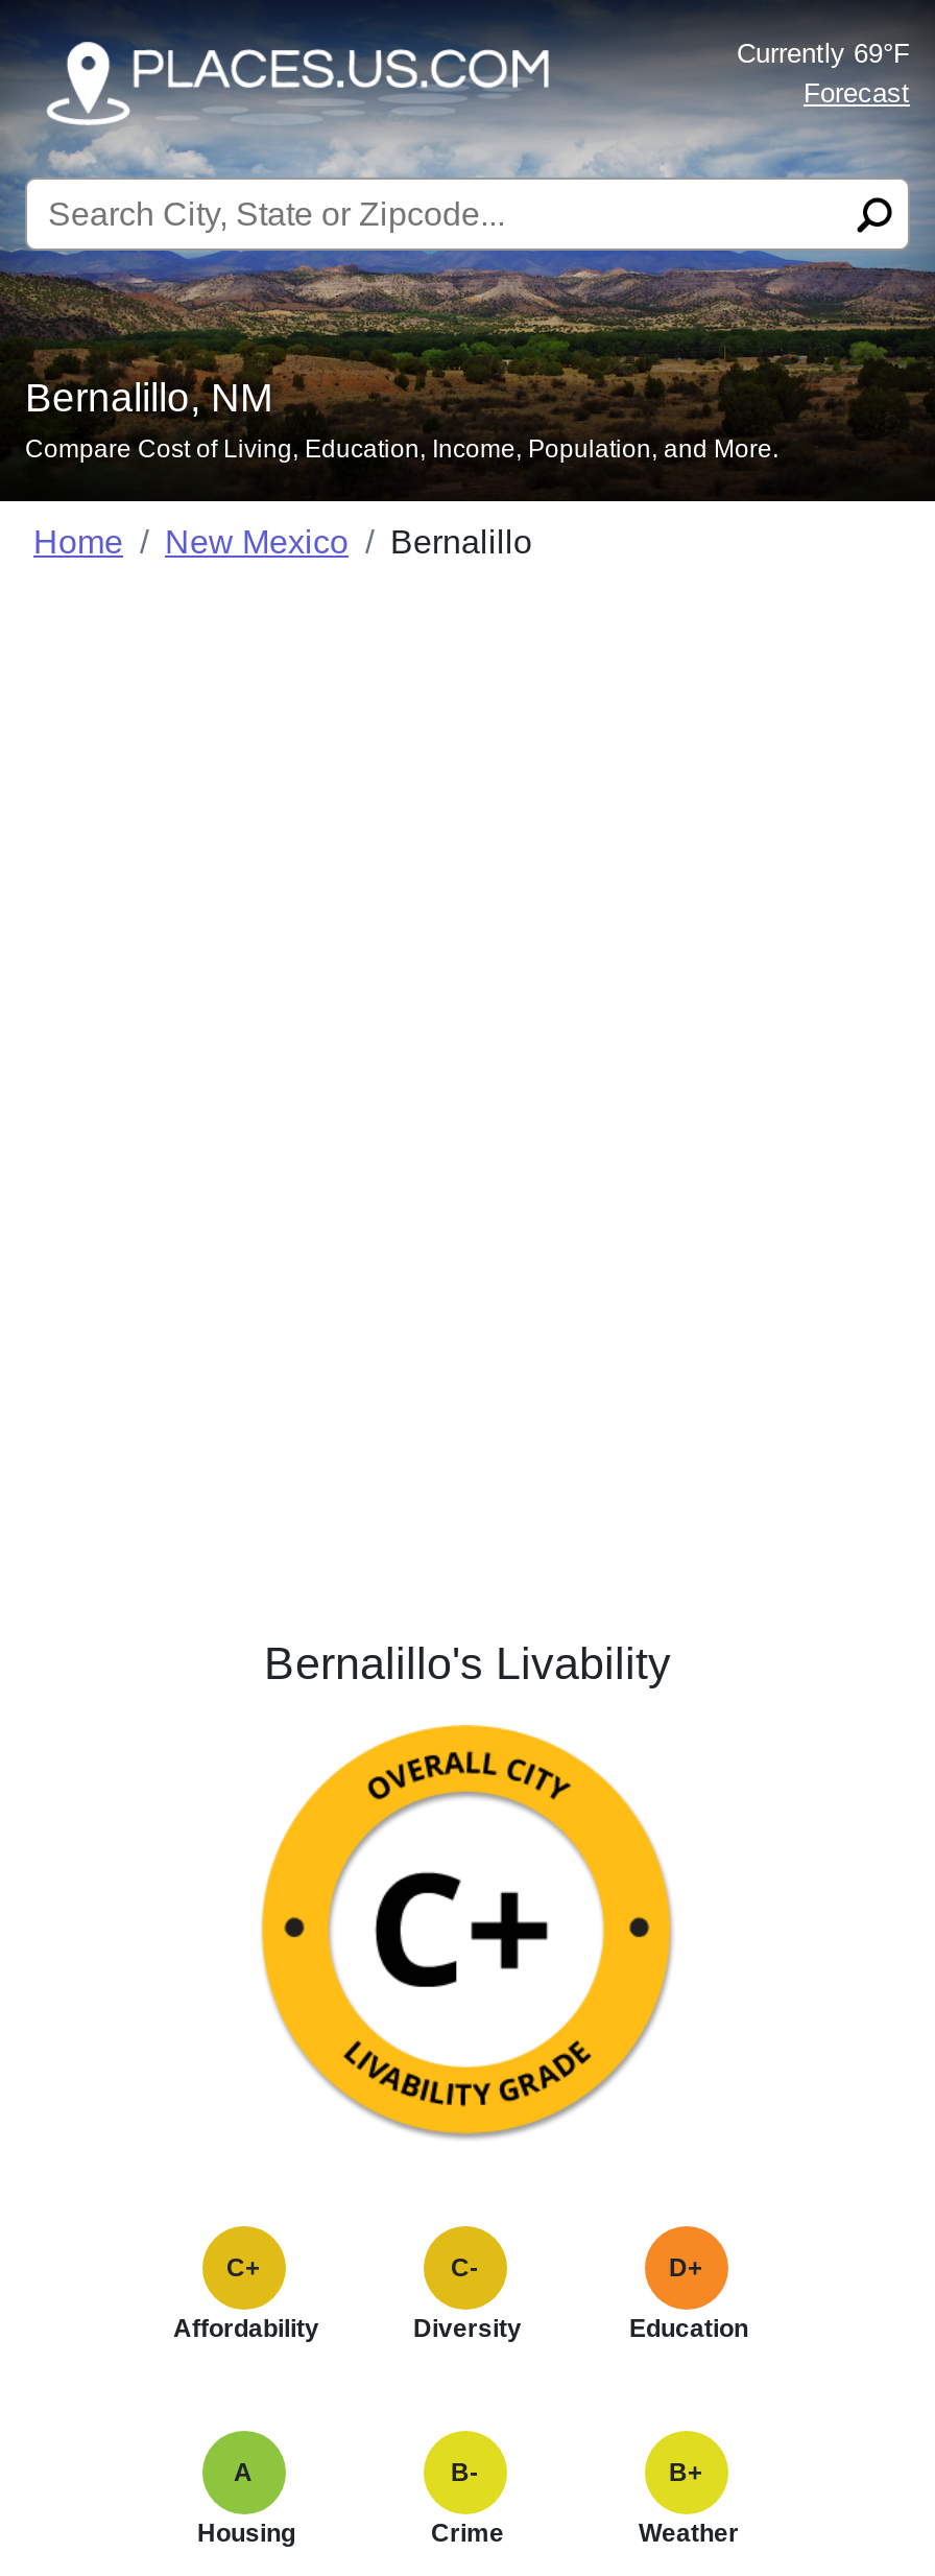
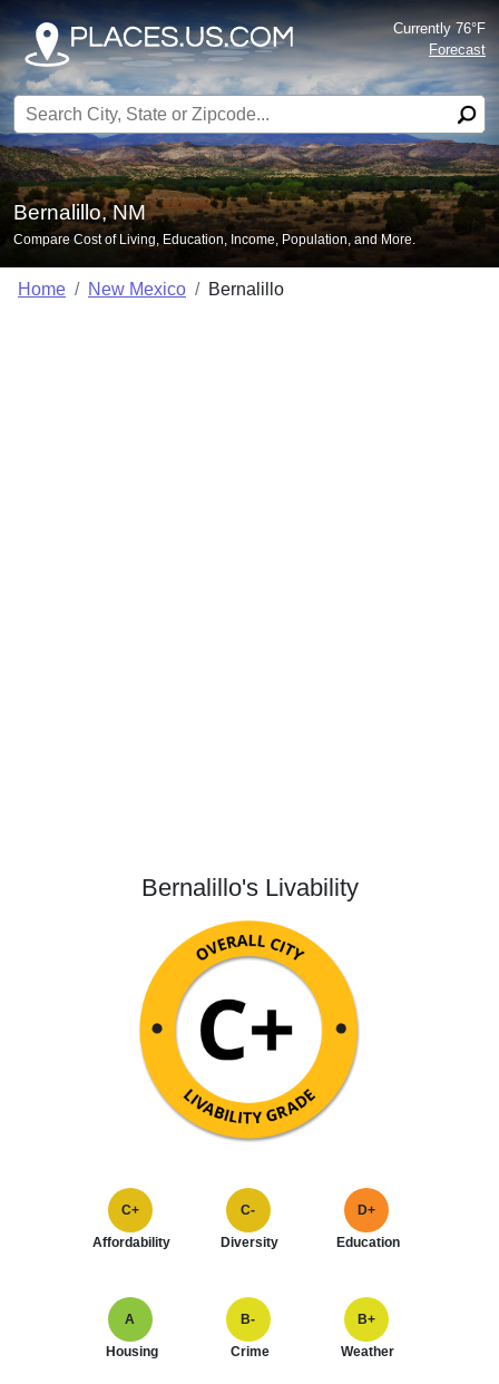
- Currently 69°F
+ Currently 76°F
